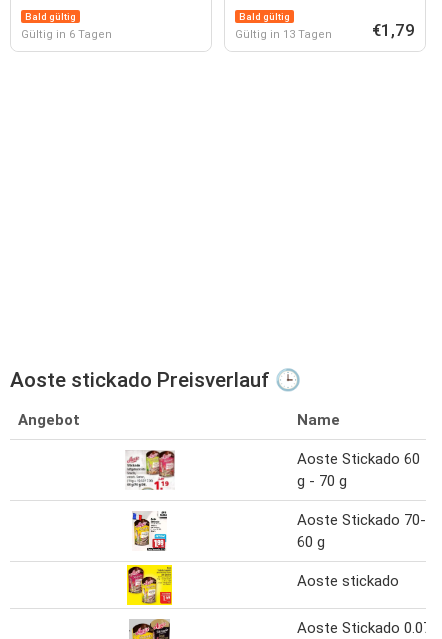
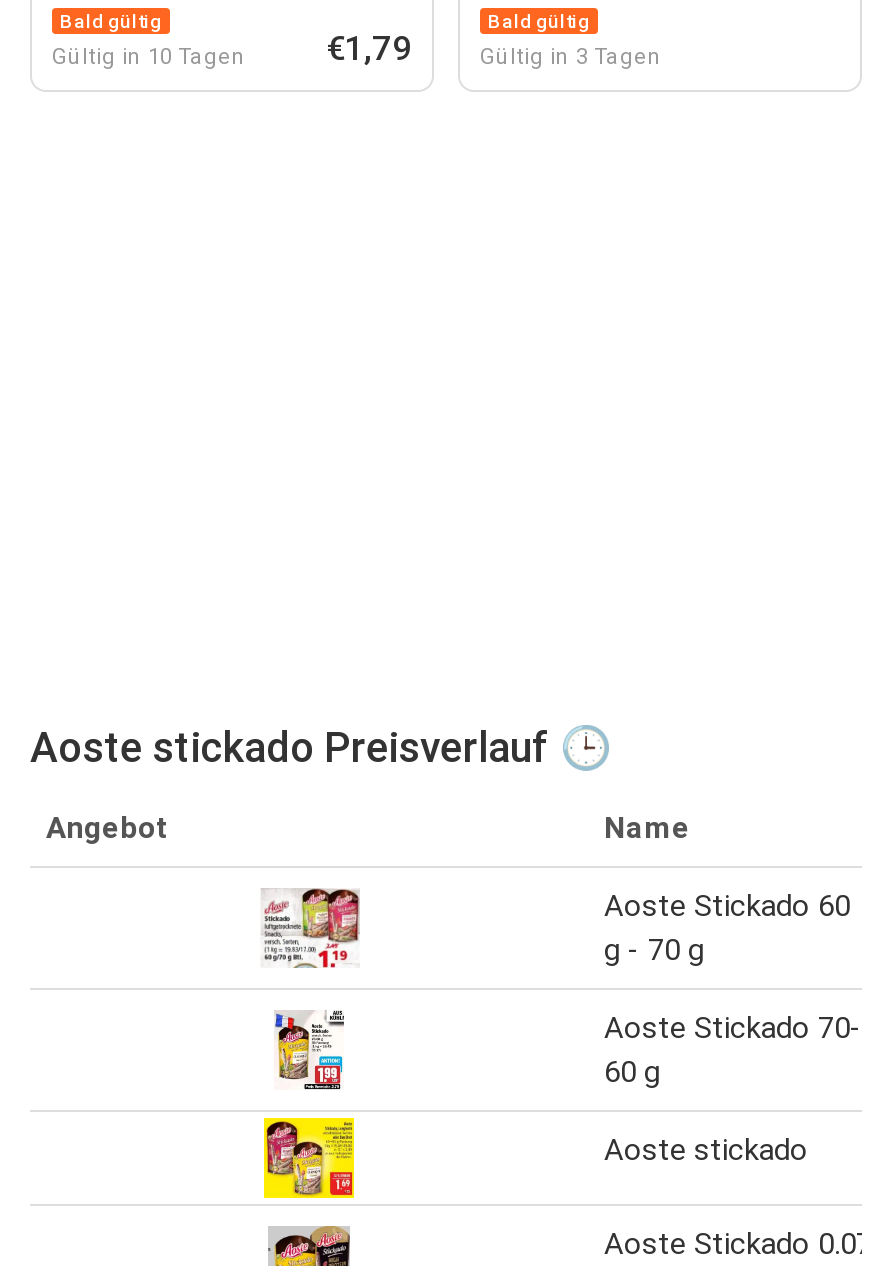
- Gültig in 13 Tagen
- €1,79
+ Gültig in 3 Tagen

- Gültig in 6 Tagen
+ Gültig in 10 Tagen
+ €1,79
